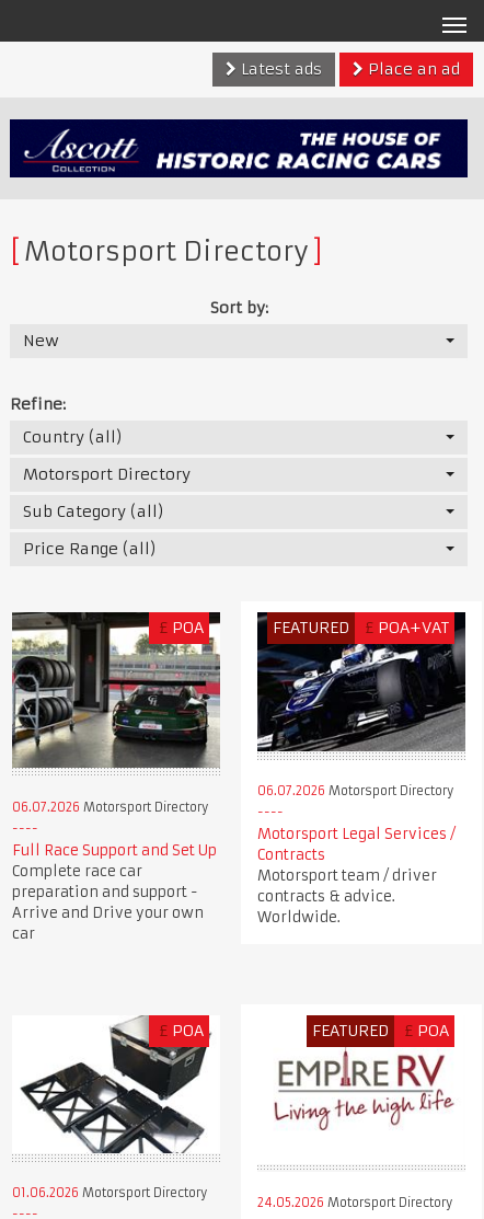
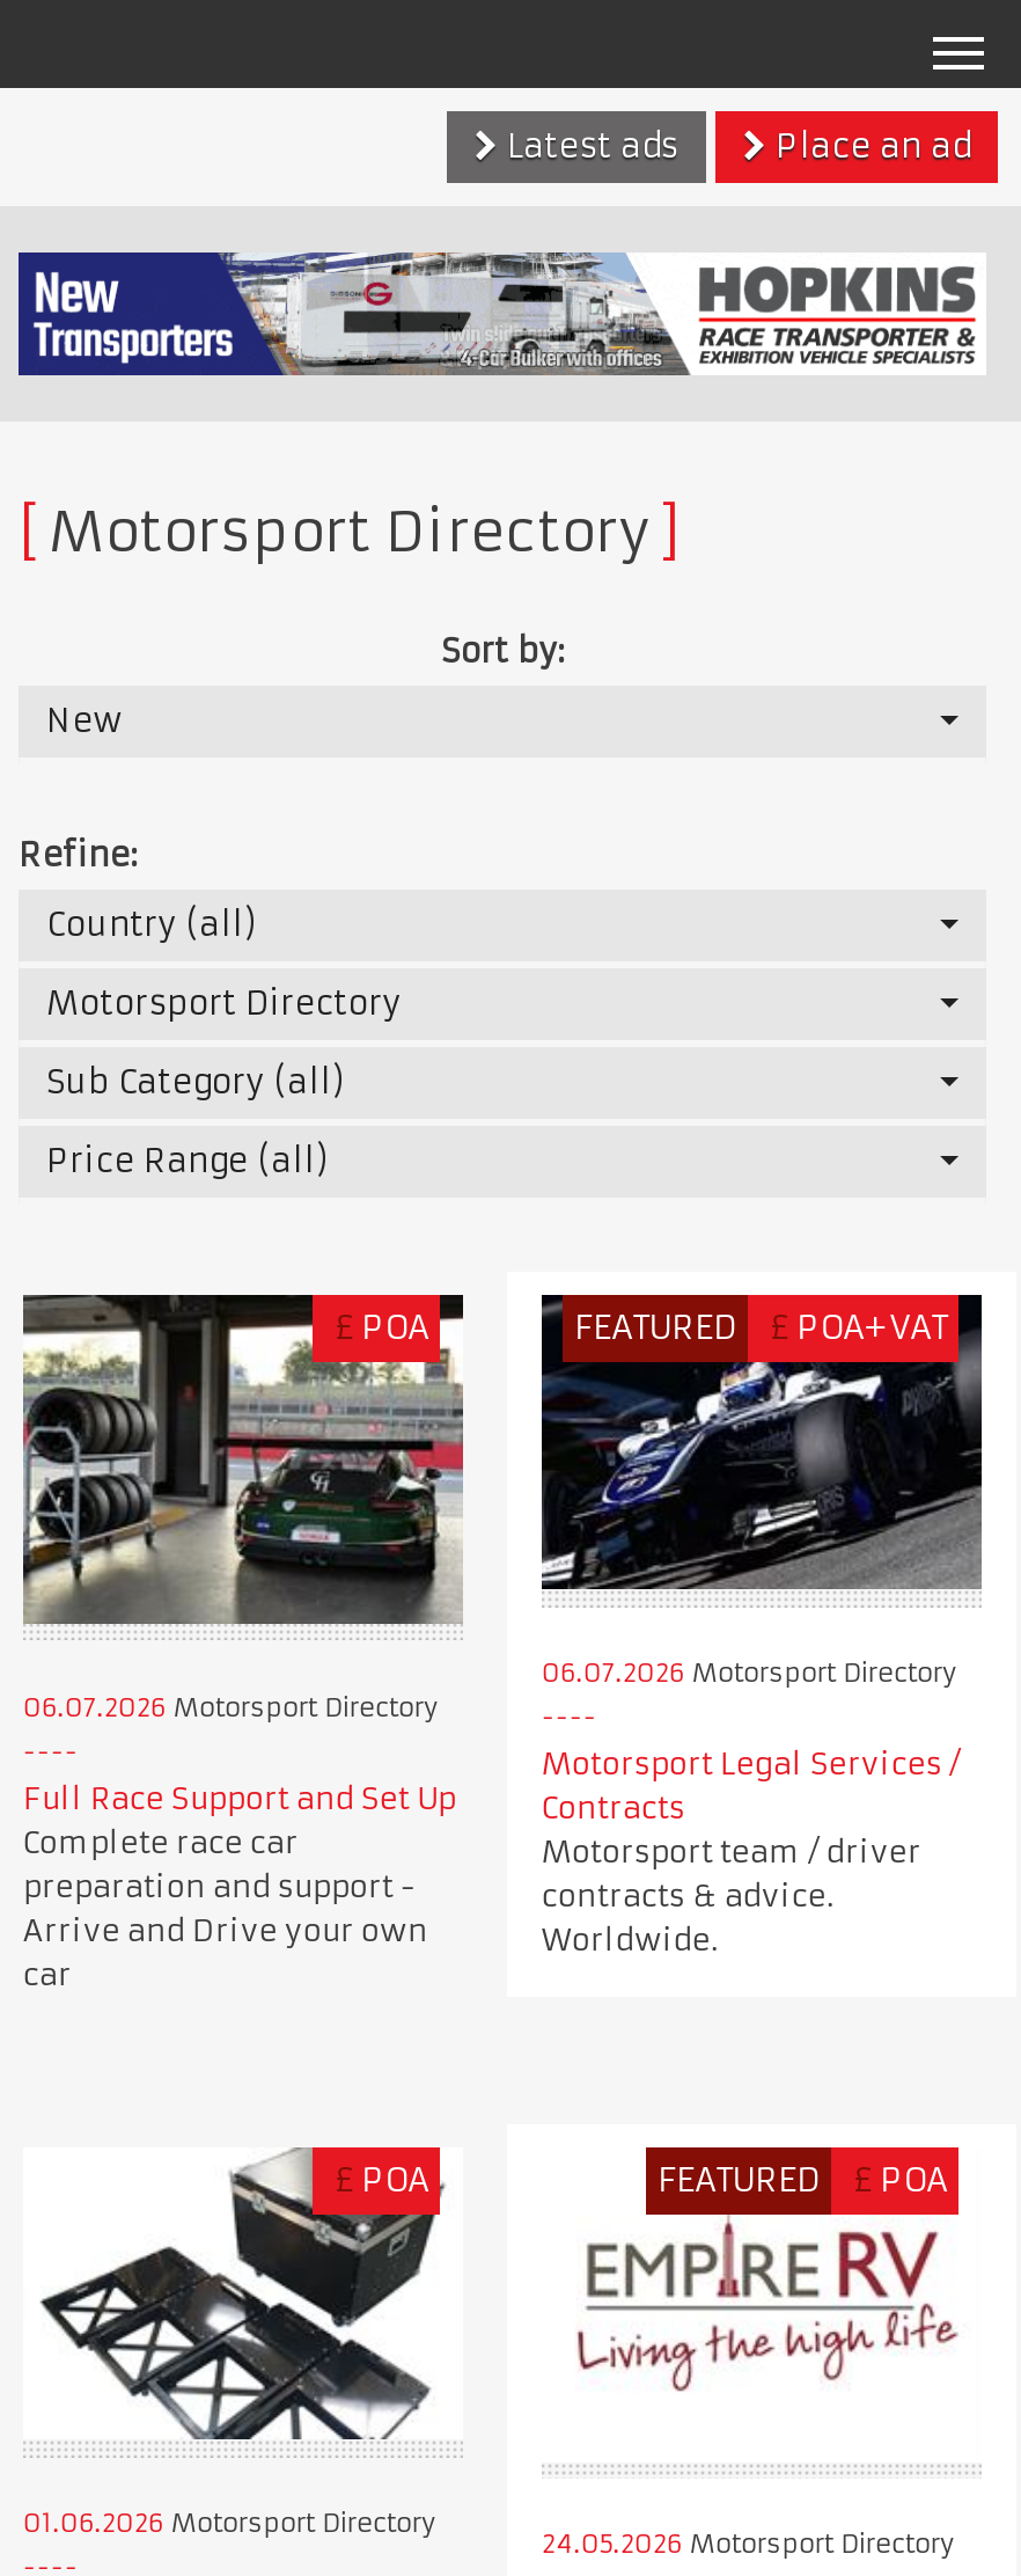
- [image]
+ [image]
